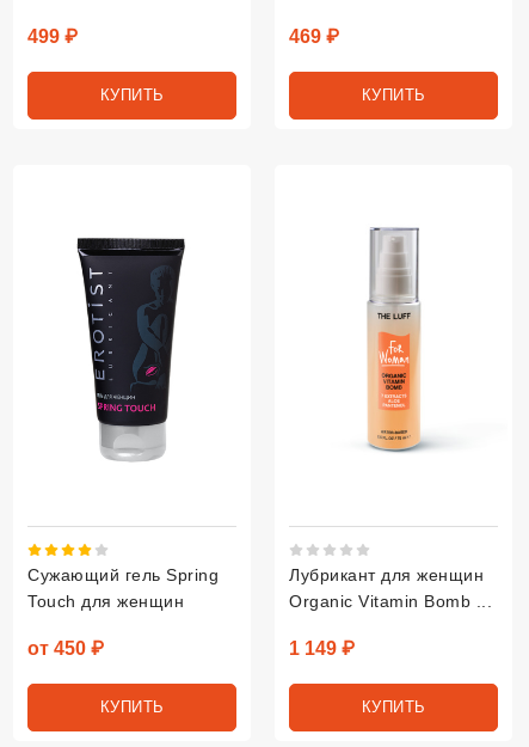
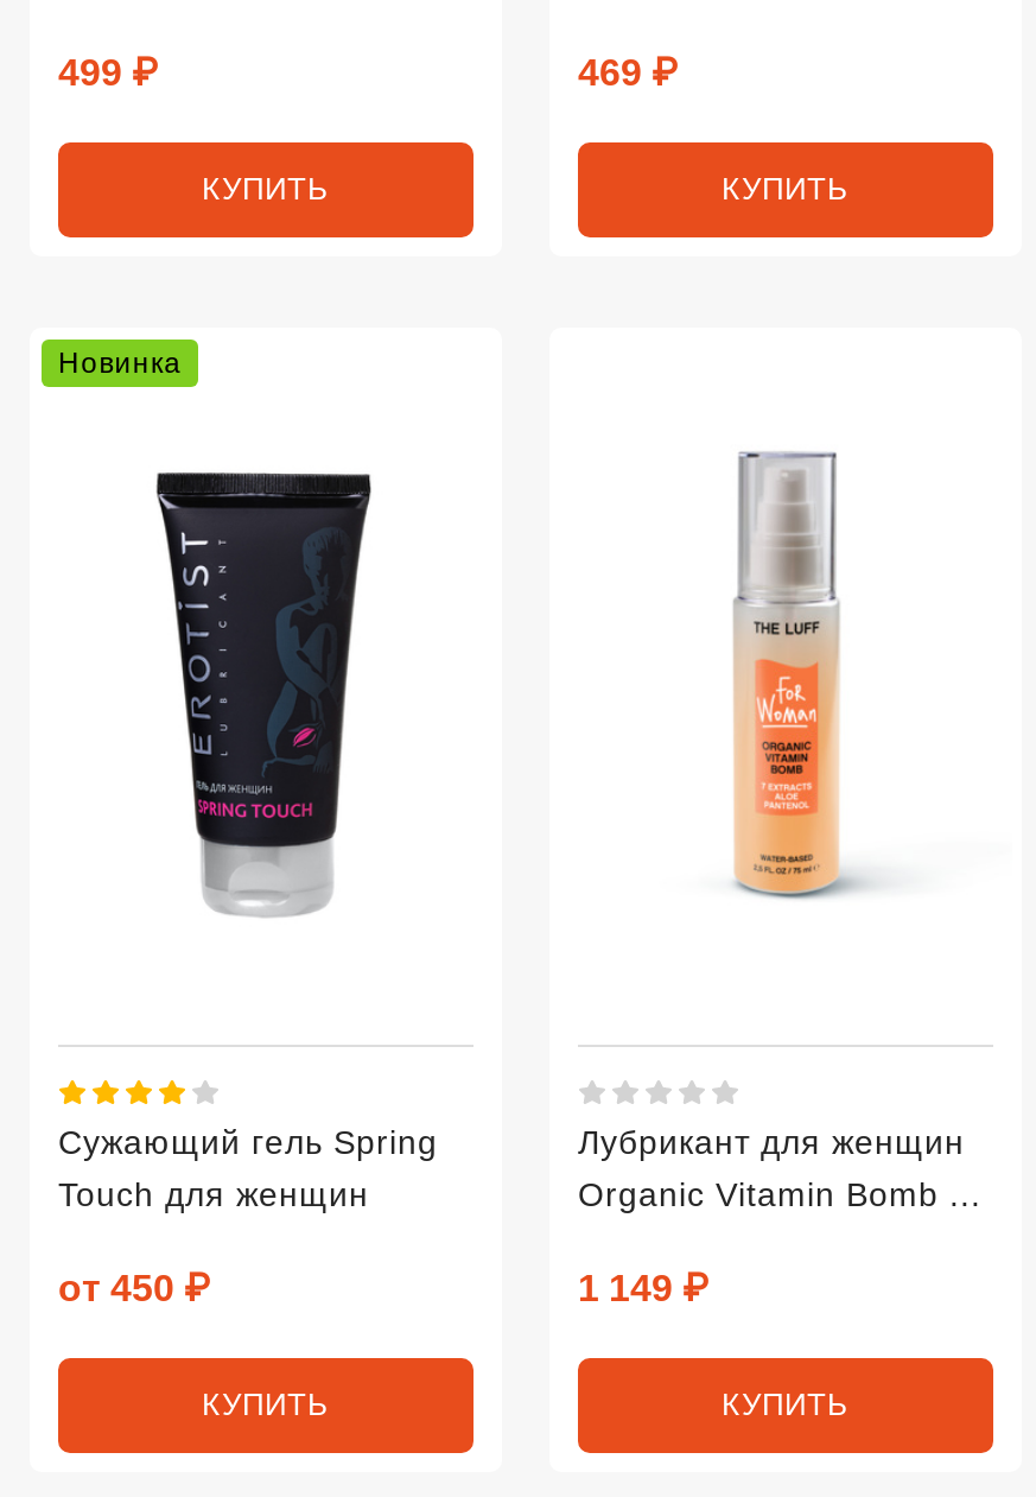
+ Новинка
